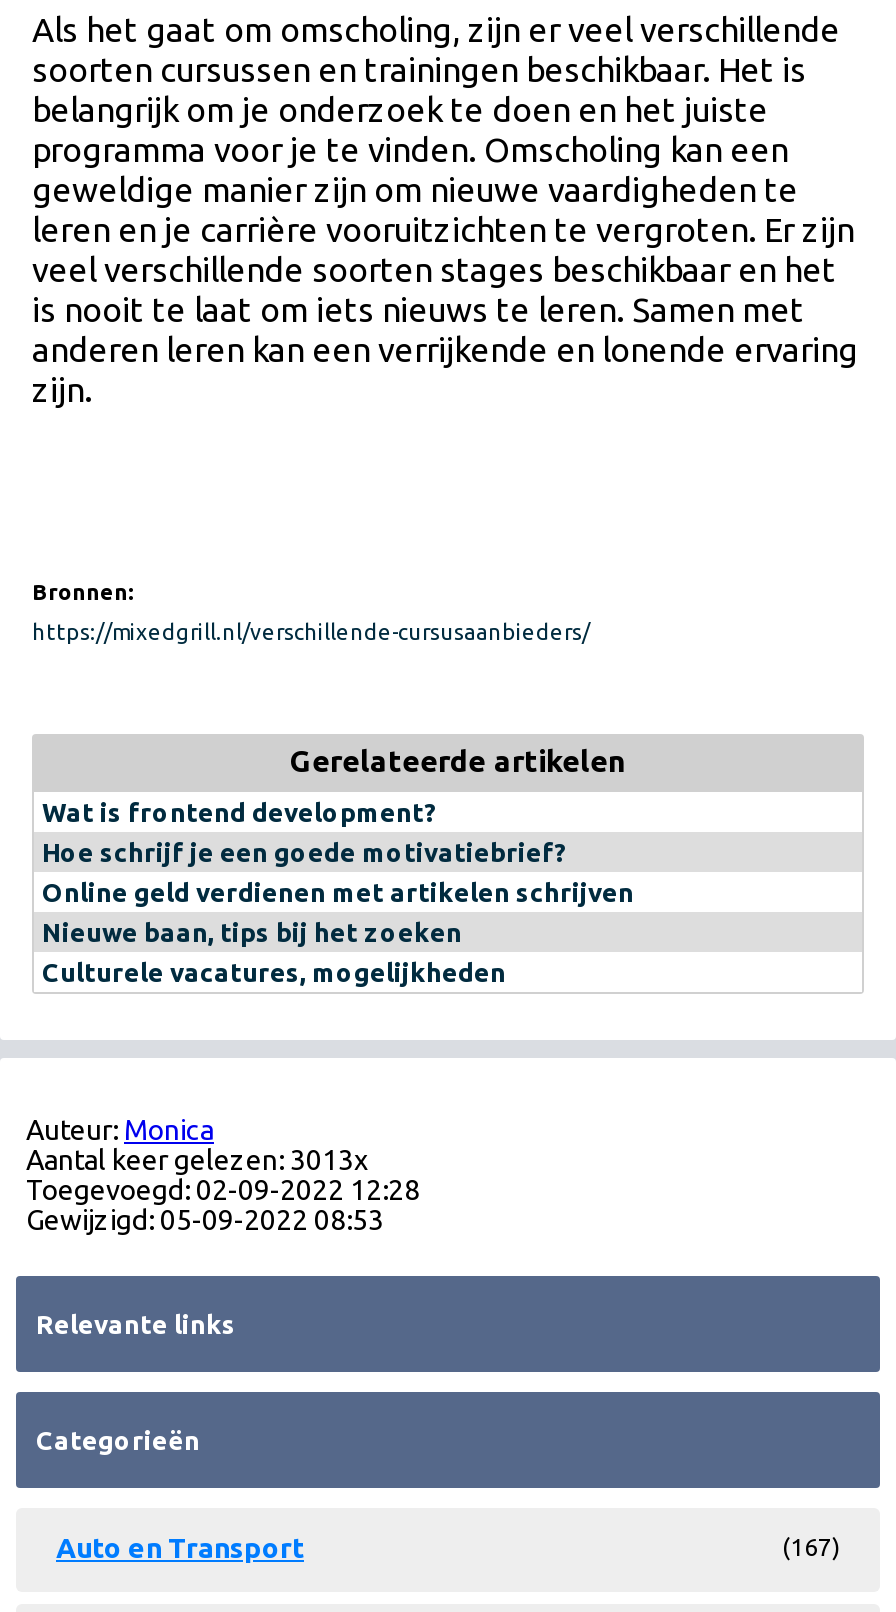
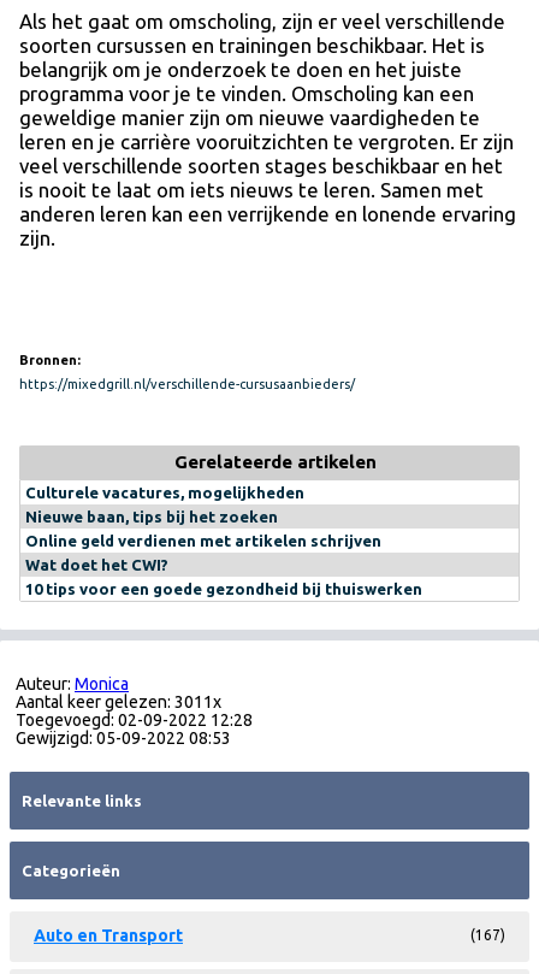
- Wat is frontend development?
- Hoe schrijf je een goede motivatiebrief?

moved down: Nieuwe baan, tips bij het zoeken | Online geld verdienen met artikelen schrijven

moved up: Culturele vacatures, mogelijkheden

+ Wat doet het CWI?
+ 10 tips voor een goede gezondheid bij thuiswerken

- Aantal keer gelezen: 3013x
+ Aantal keer gelezen: 3011x
